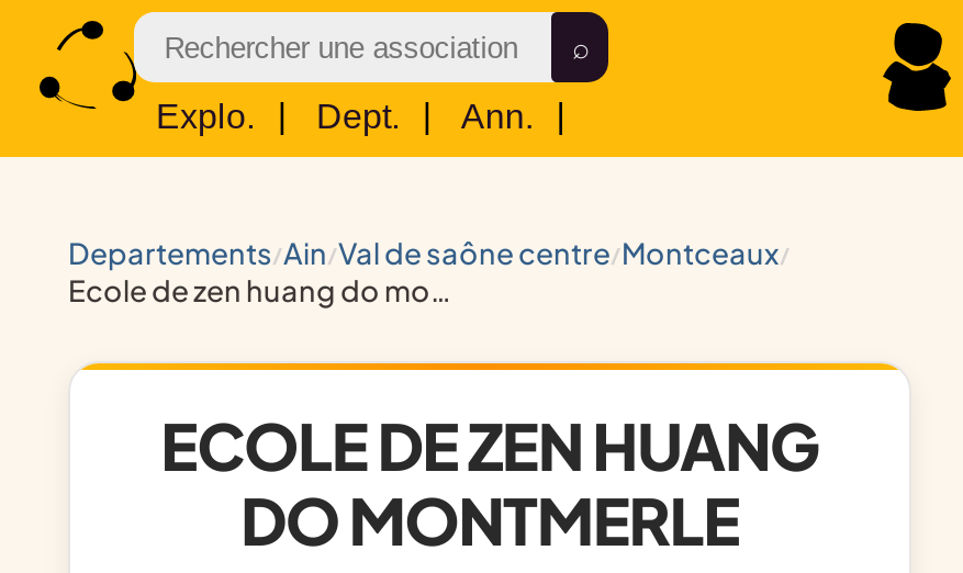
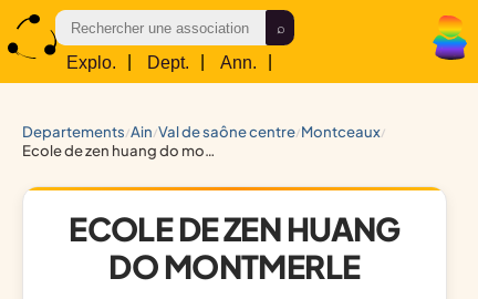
- [image]
+ [image]
